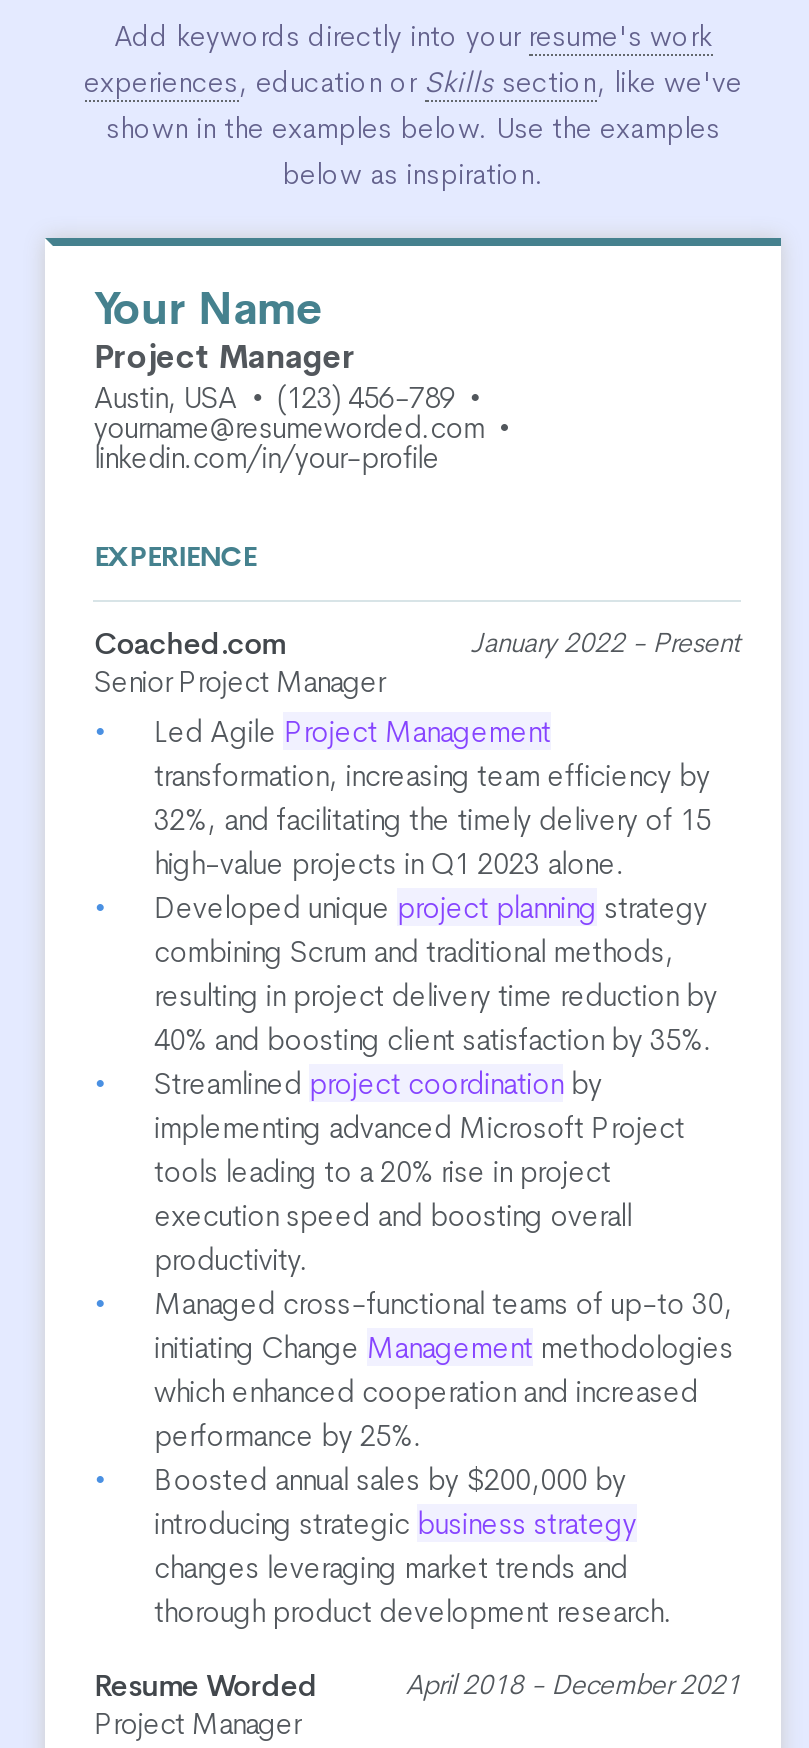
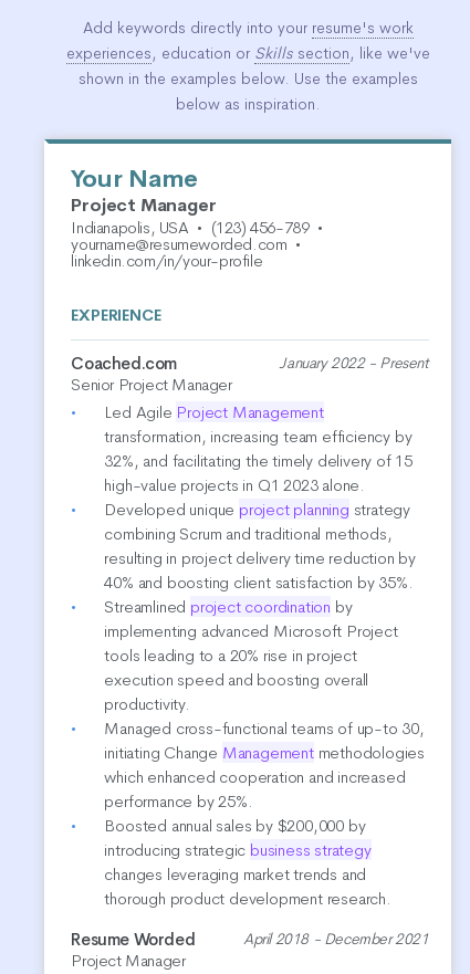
- Austin, USA • (123) 456-789 •
+ Indianapolis, USA • (123) 456-789 •
